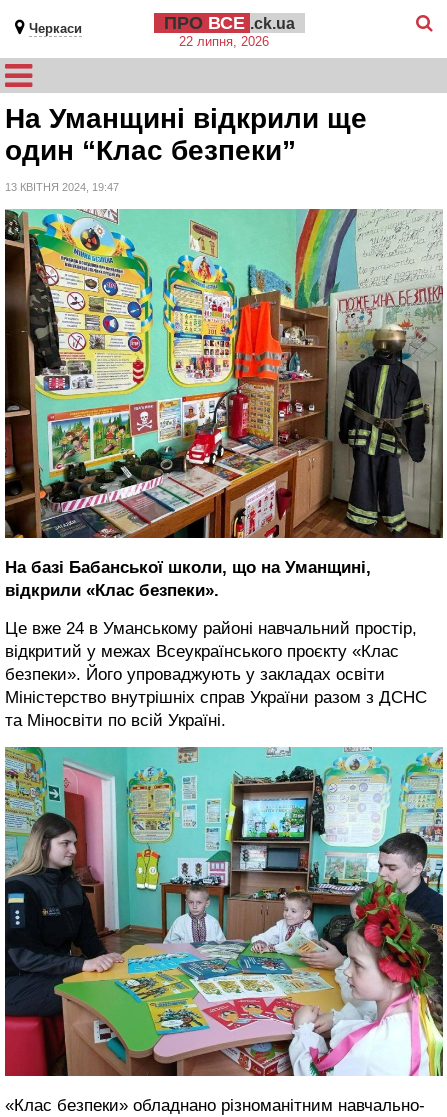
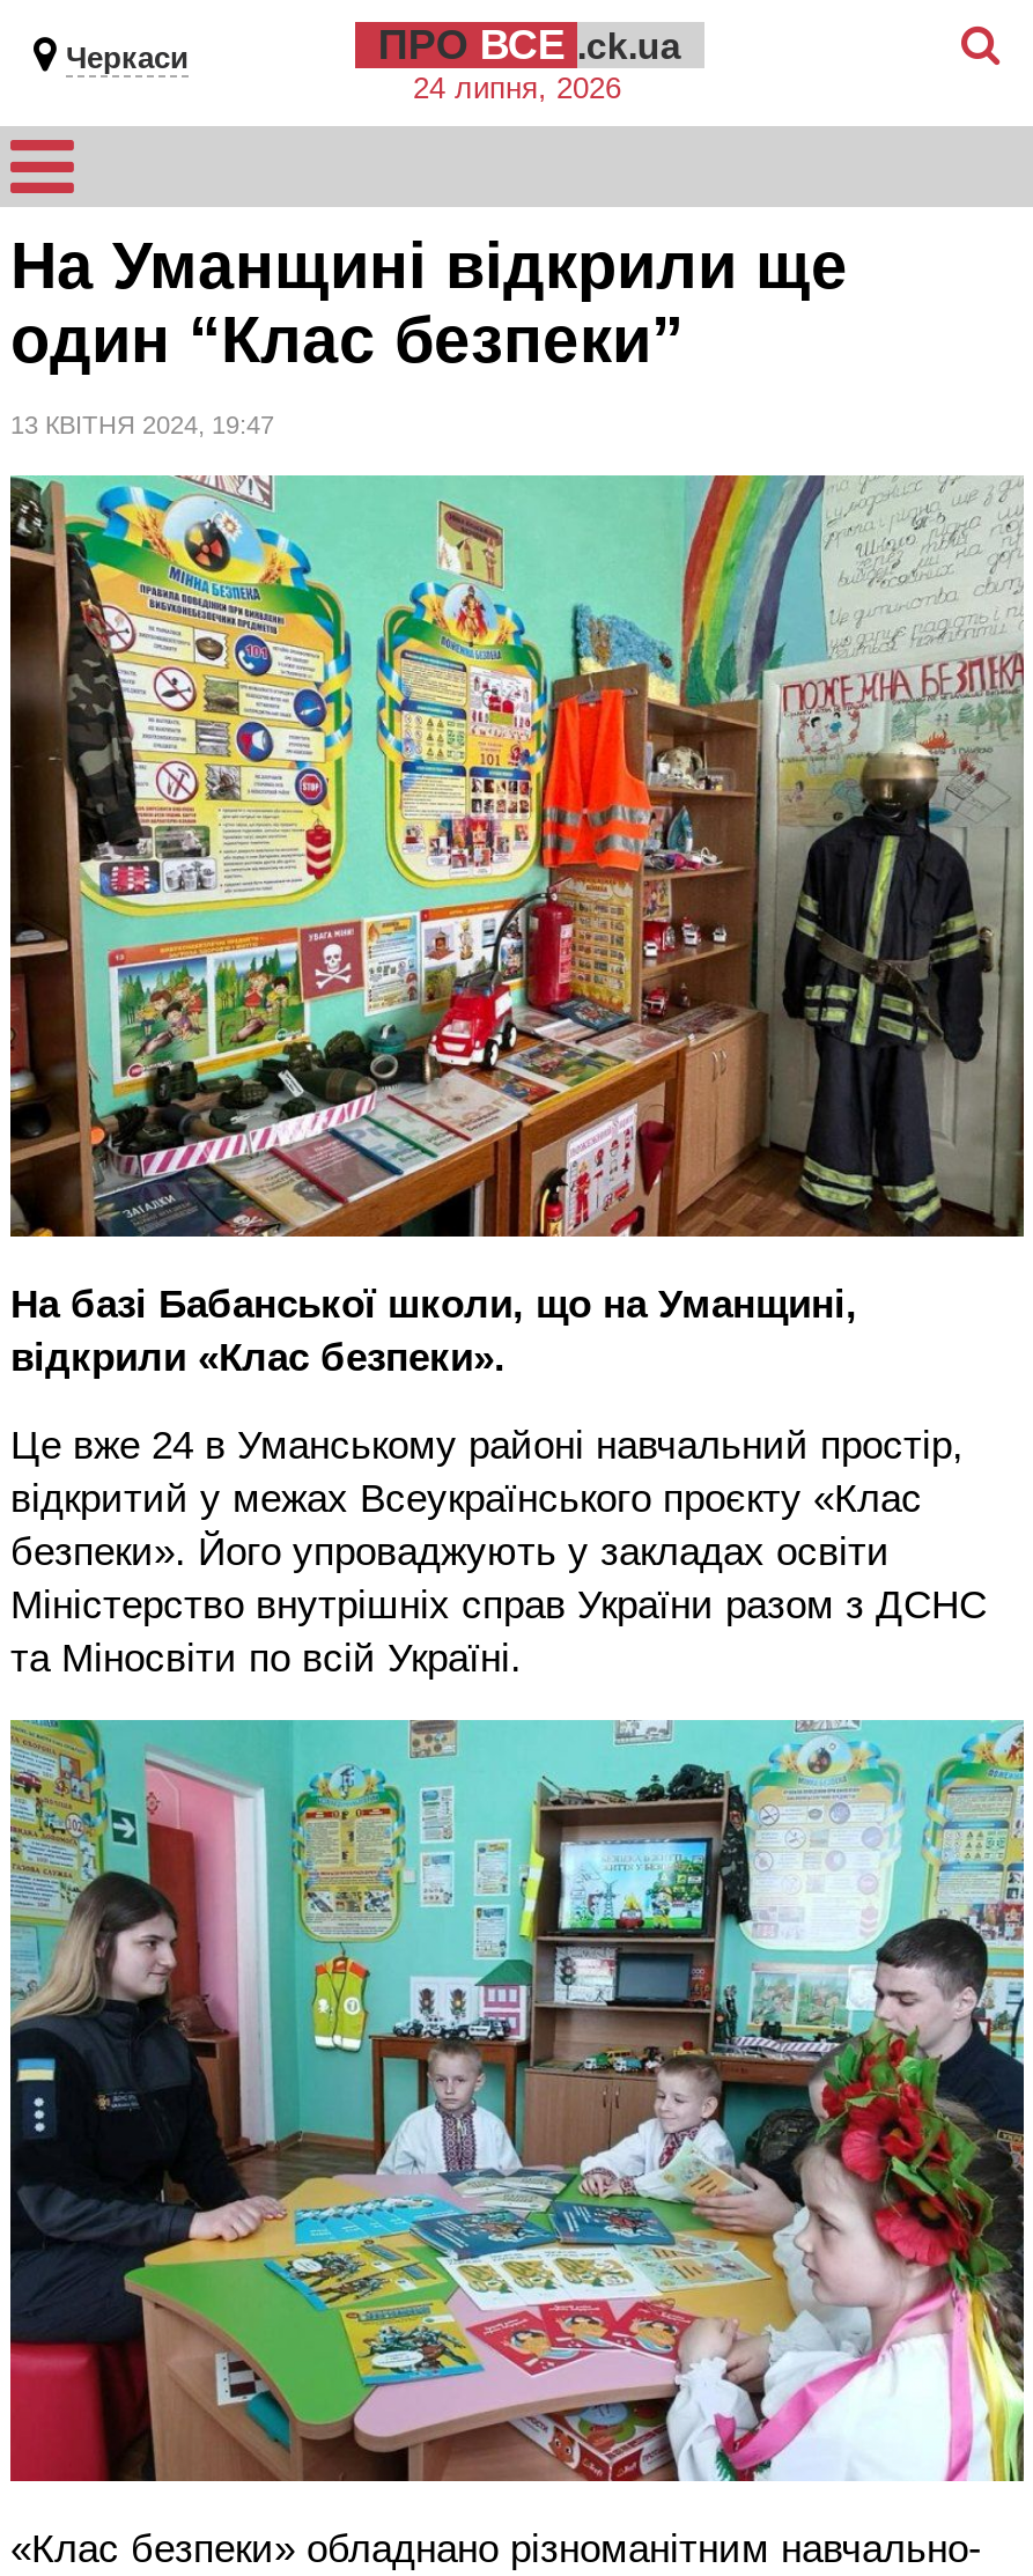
- 22 липня, 2026
+ 24 липня, 2026
